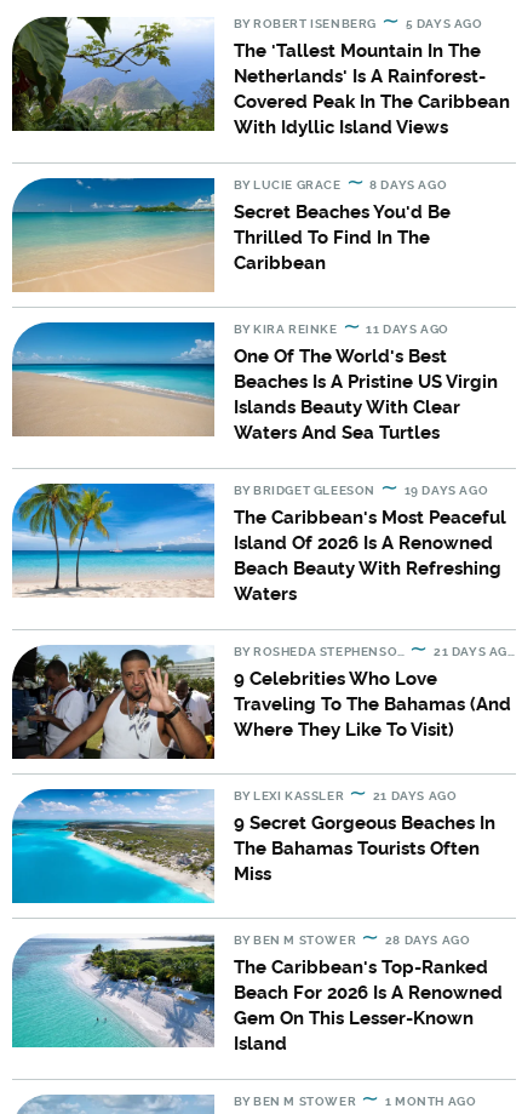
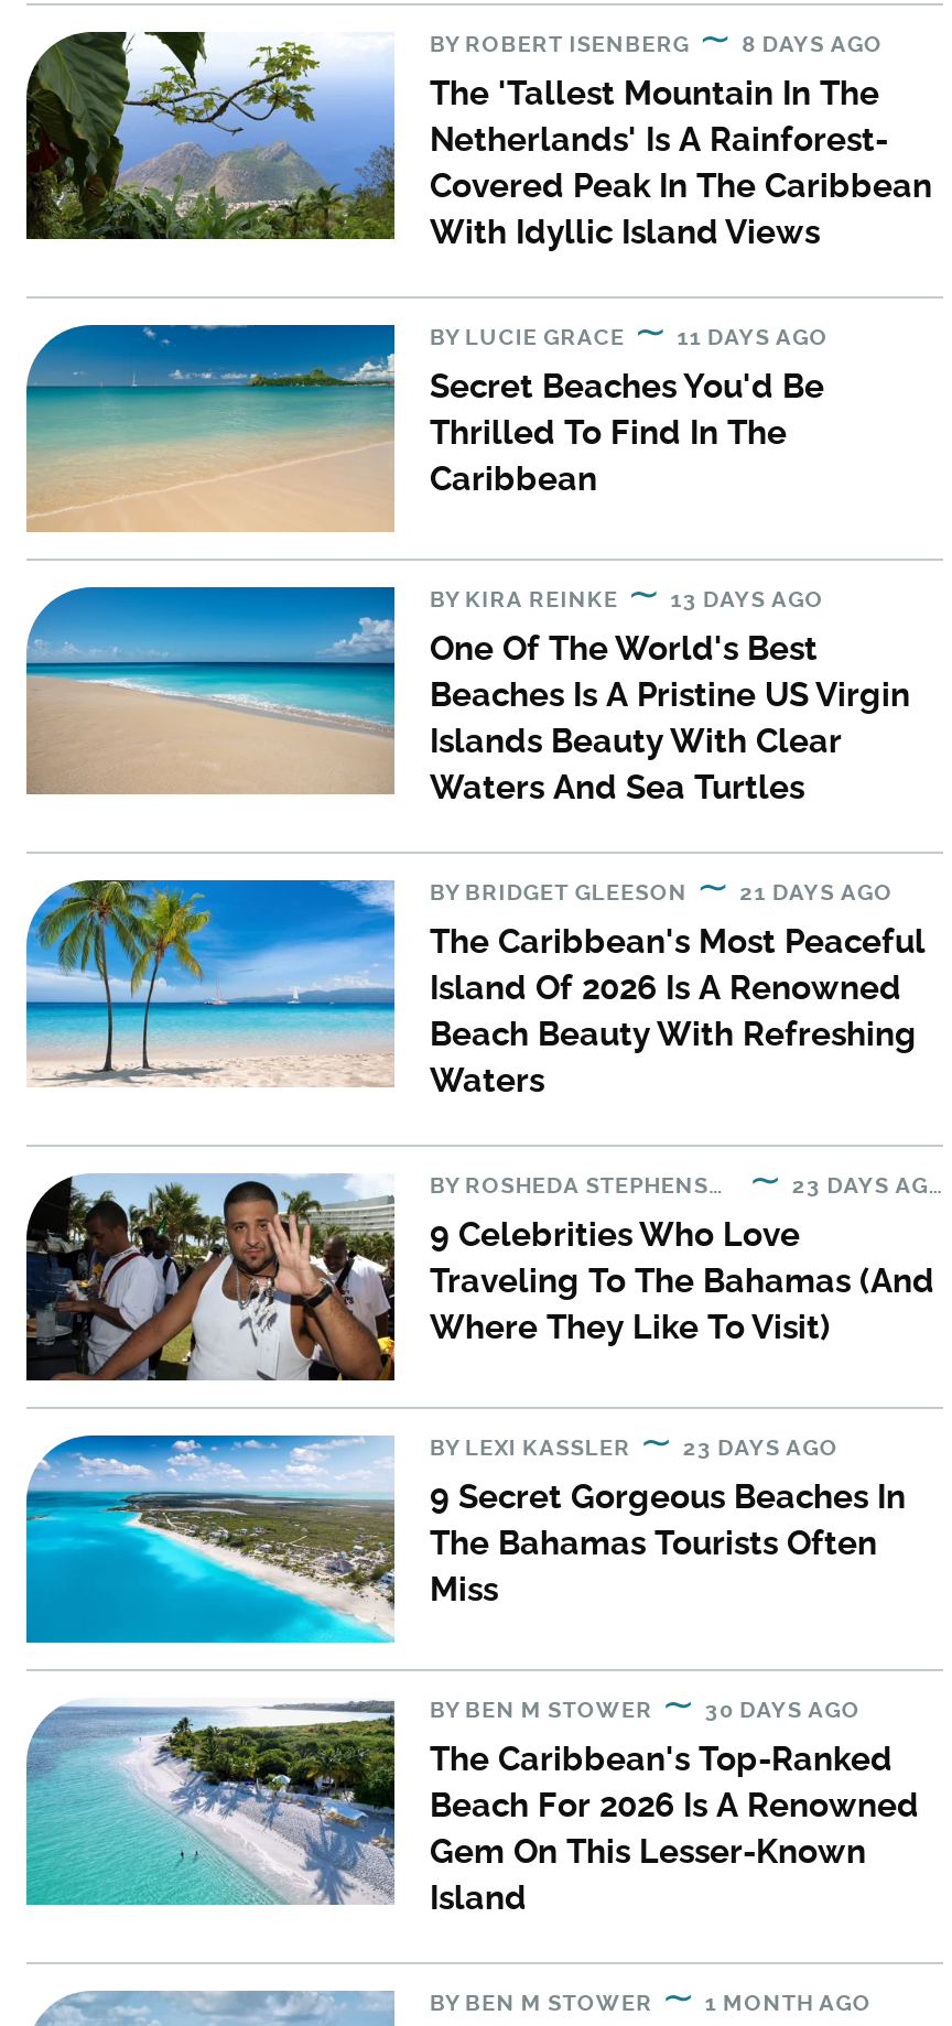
- 5 DAYS AGO
+ 8 DAYS AGO

- 8 DAYS AGO
+ 11 DAYS AGO

- 11 DAYS AGO
+ 13 DAYS AGO

- 19 DAYS AGO
+ 21 DAYS AGO

- 21 DAYS AGO
+ 23 DAYS AGO

- 21 DAYS AGO
+ 23 DAYS AGO

- 28 DAYS AGO
+ 30 DAYS AGO
